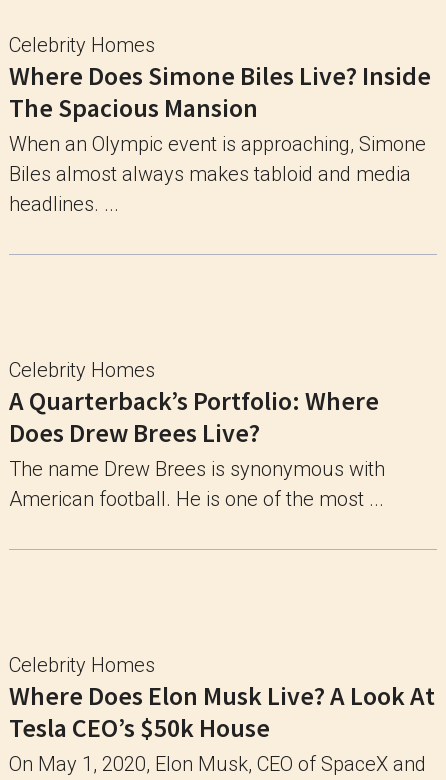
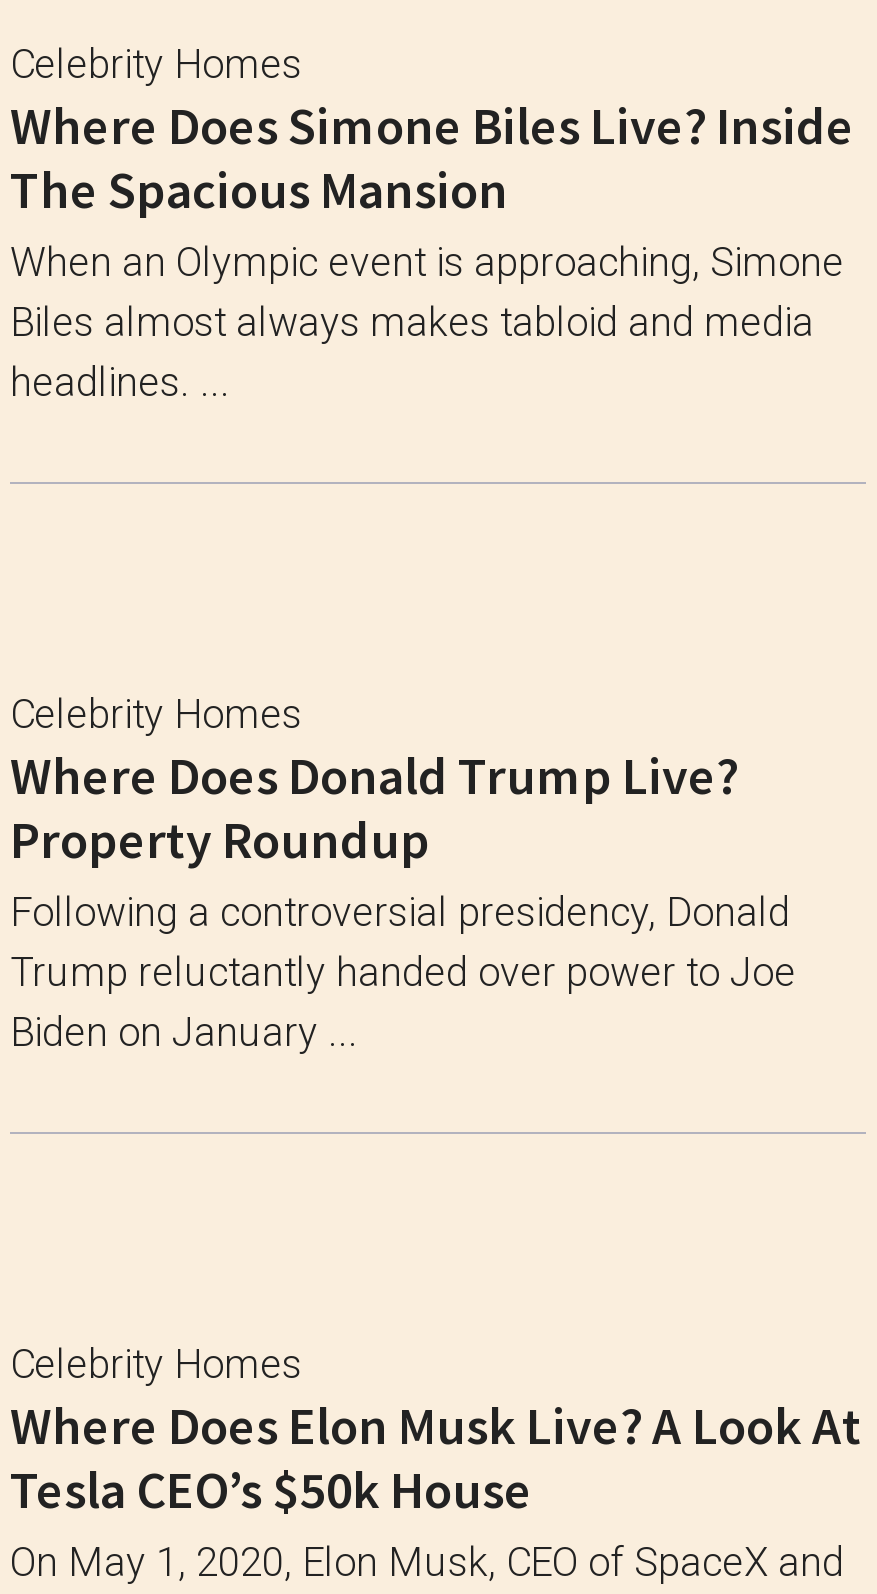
- A Quarterback’s Portfolio: Where
- Does Drew Brees Live?
- The name Drew Brees is synonymous with
- American football. He is one of the most ...
+ Where Does Donald Trump Live?
+ Property Roundup
+ Following a controversial presidency, Donald
+ Trump reluctantly handed over power to Joe
+ Biden on January ...
